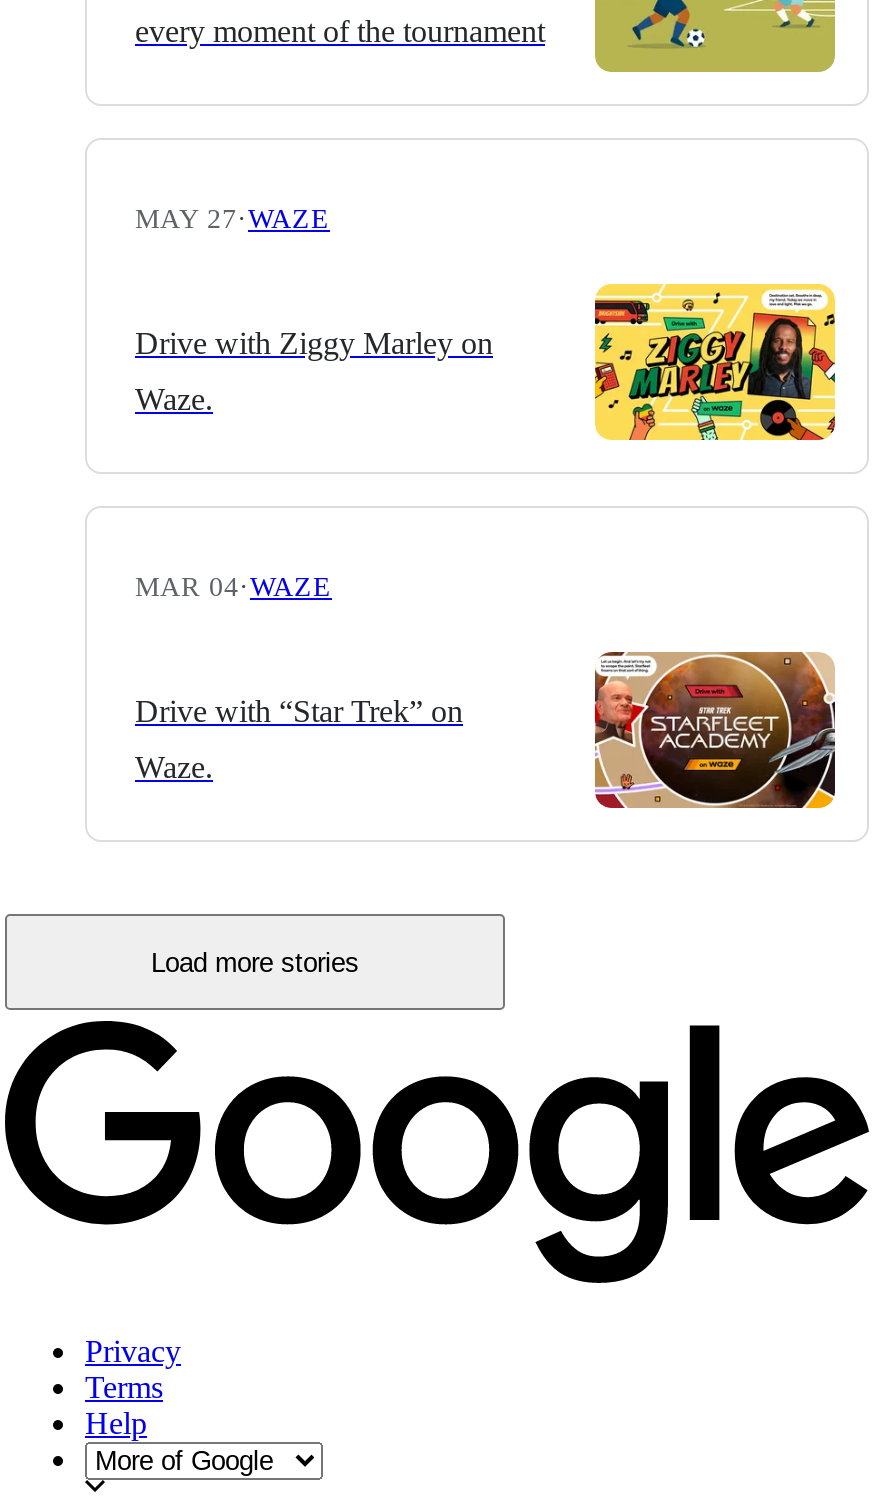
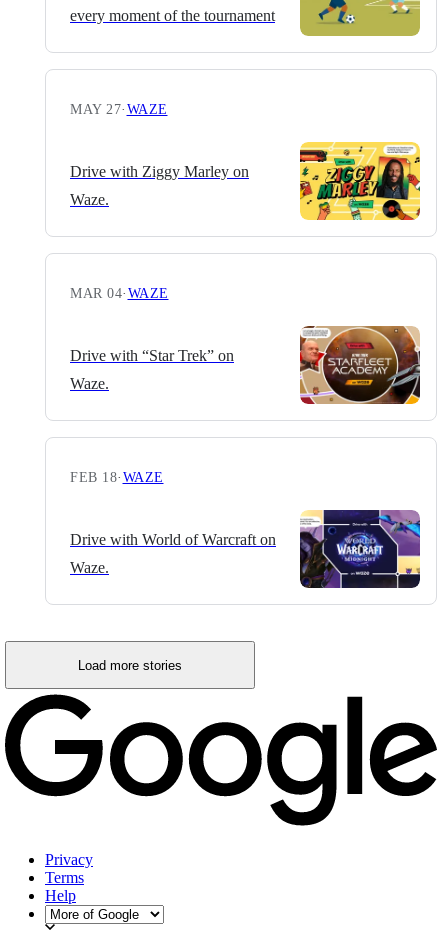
+ FEB 18 · WAZE

+ [image]
+ Drive with World of Warcraft on
+ Waze.
